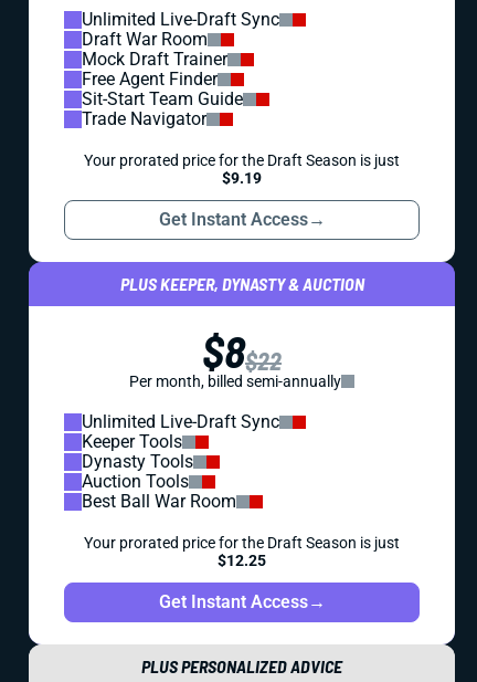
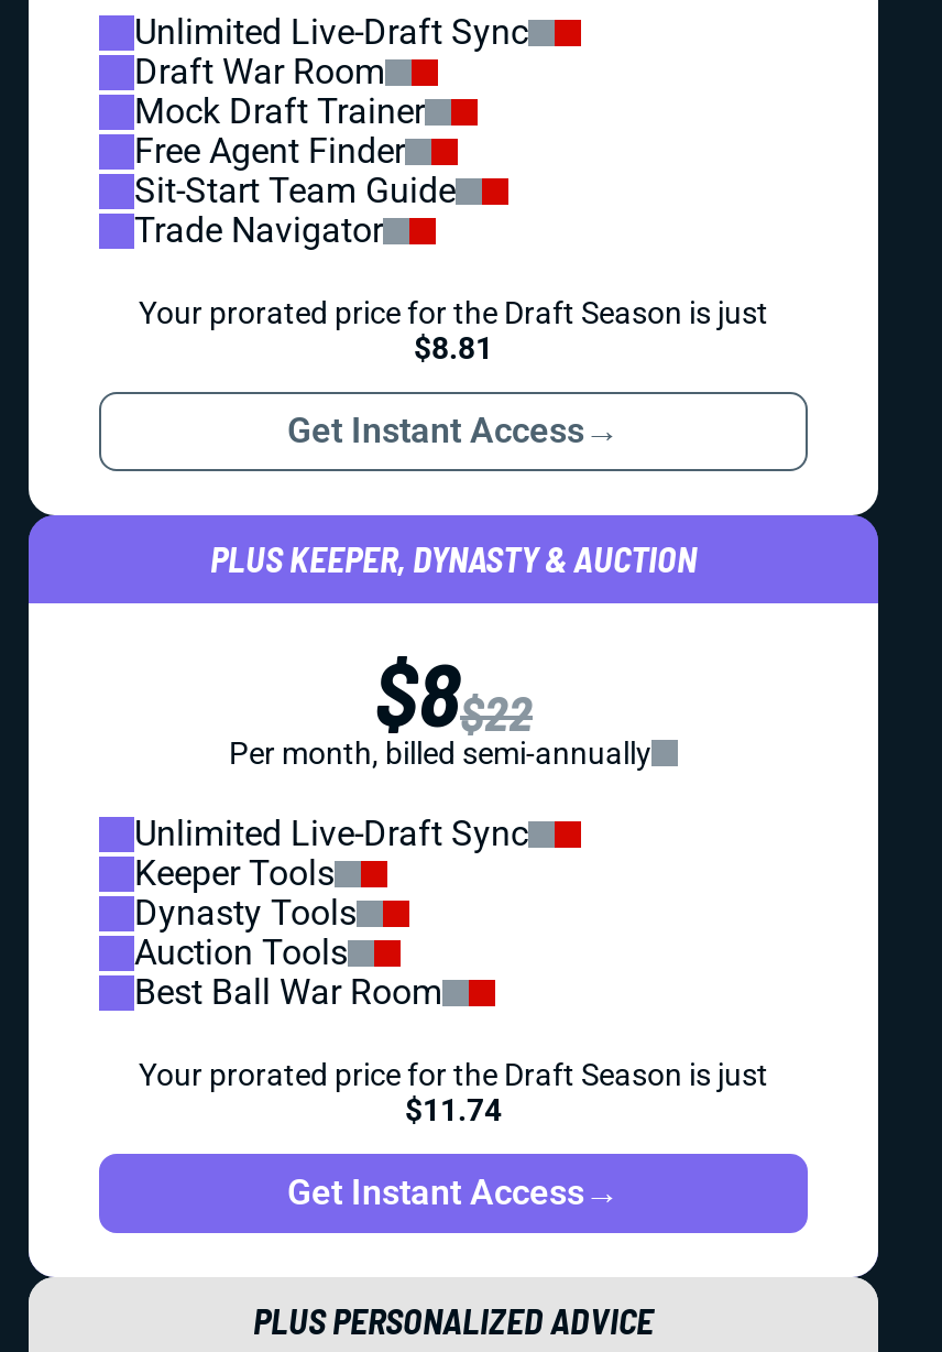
- $9.19
+ $8.81

- $12.25
+ $11.74
